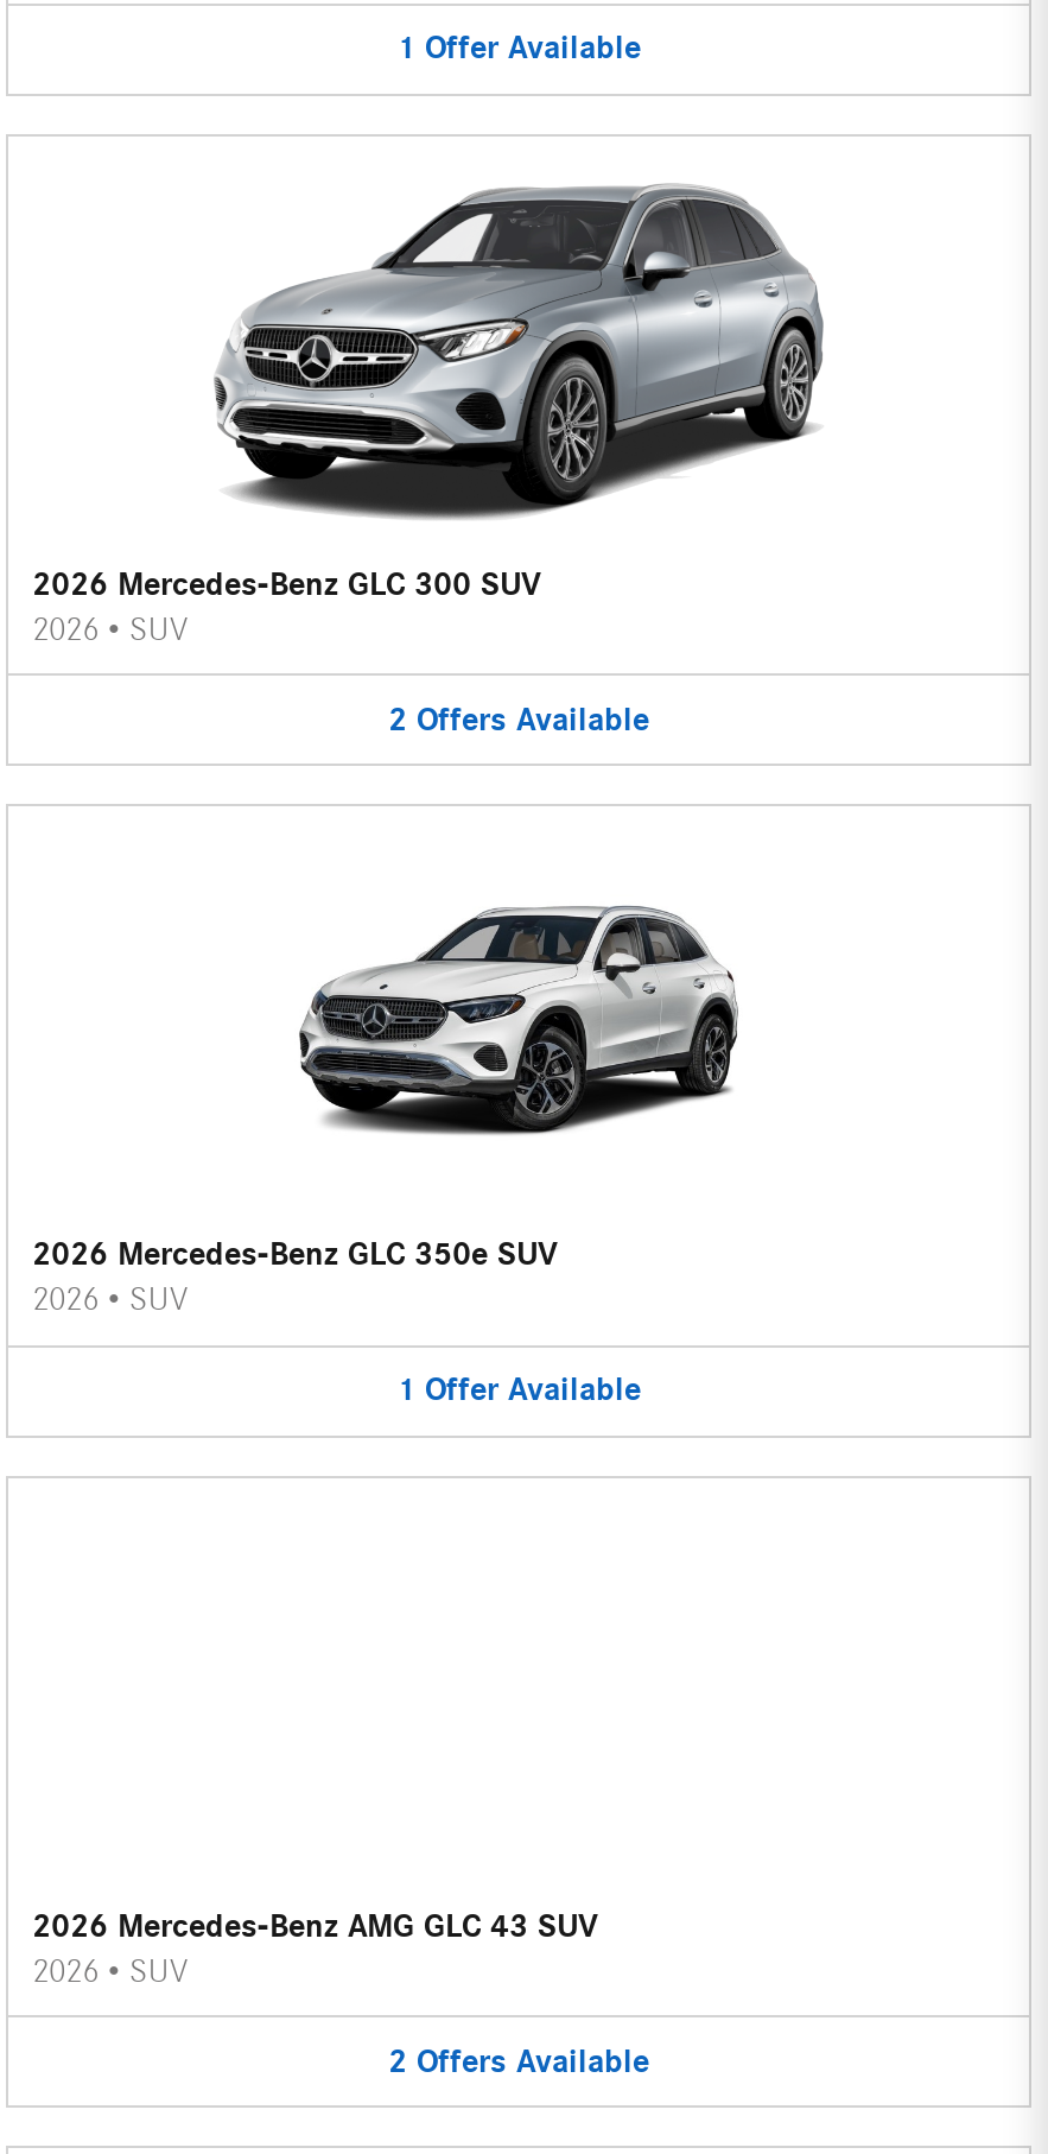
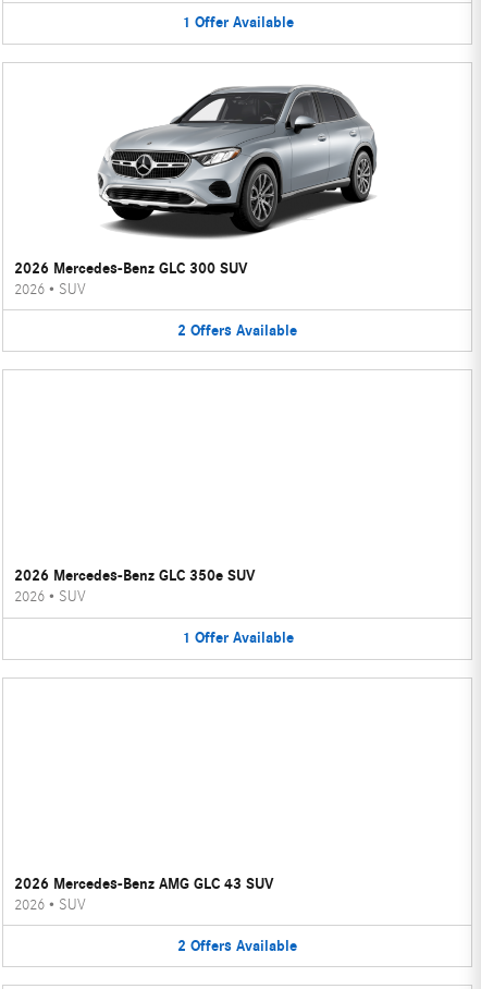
- [image]
